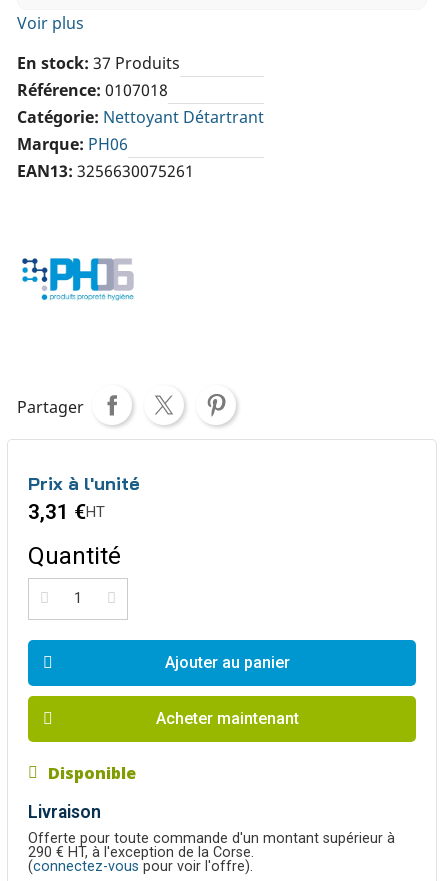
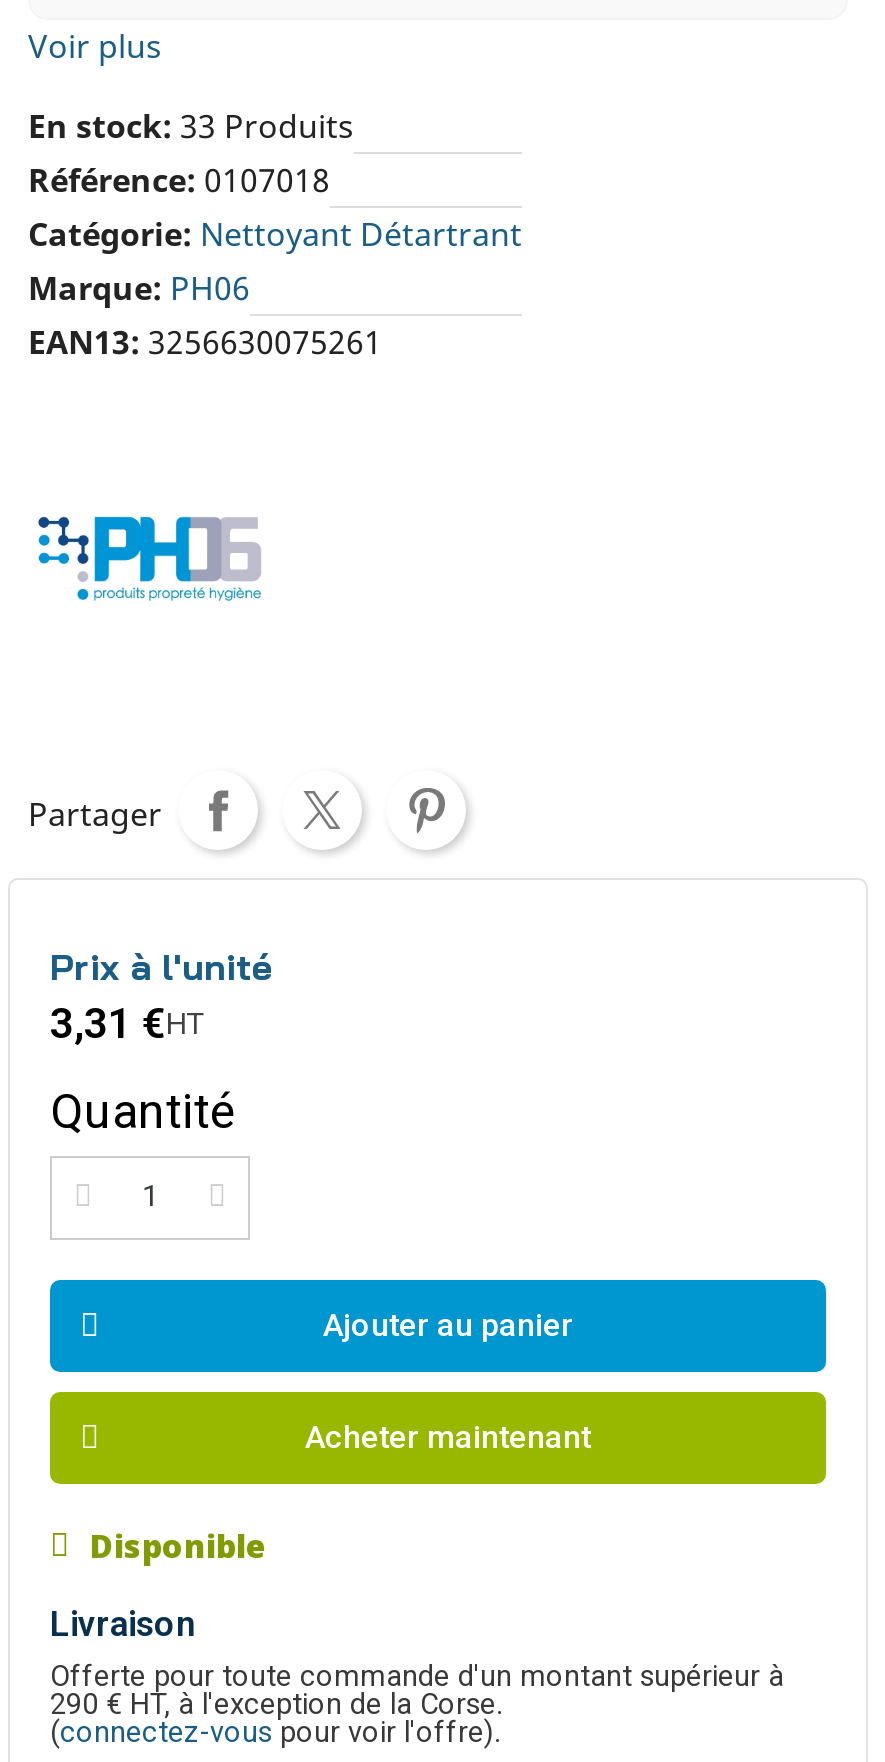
- En stock 37 Produits
+ En stock 33 Produits
